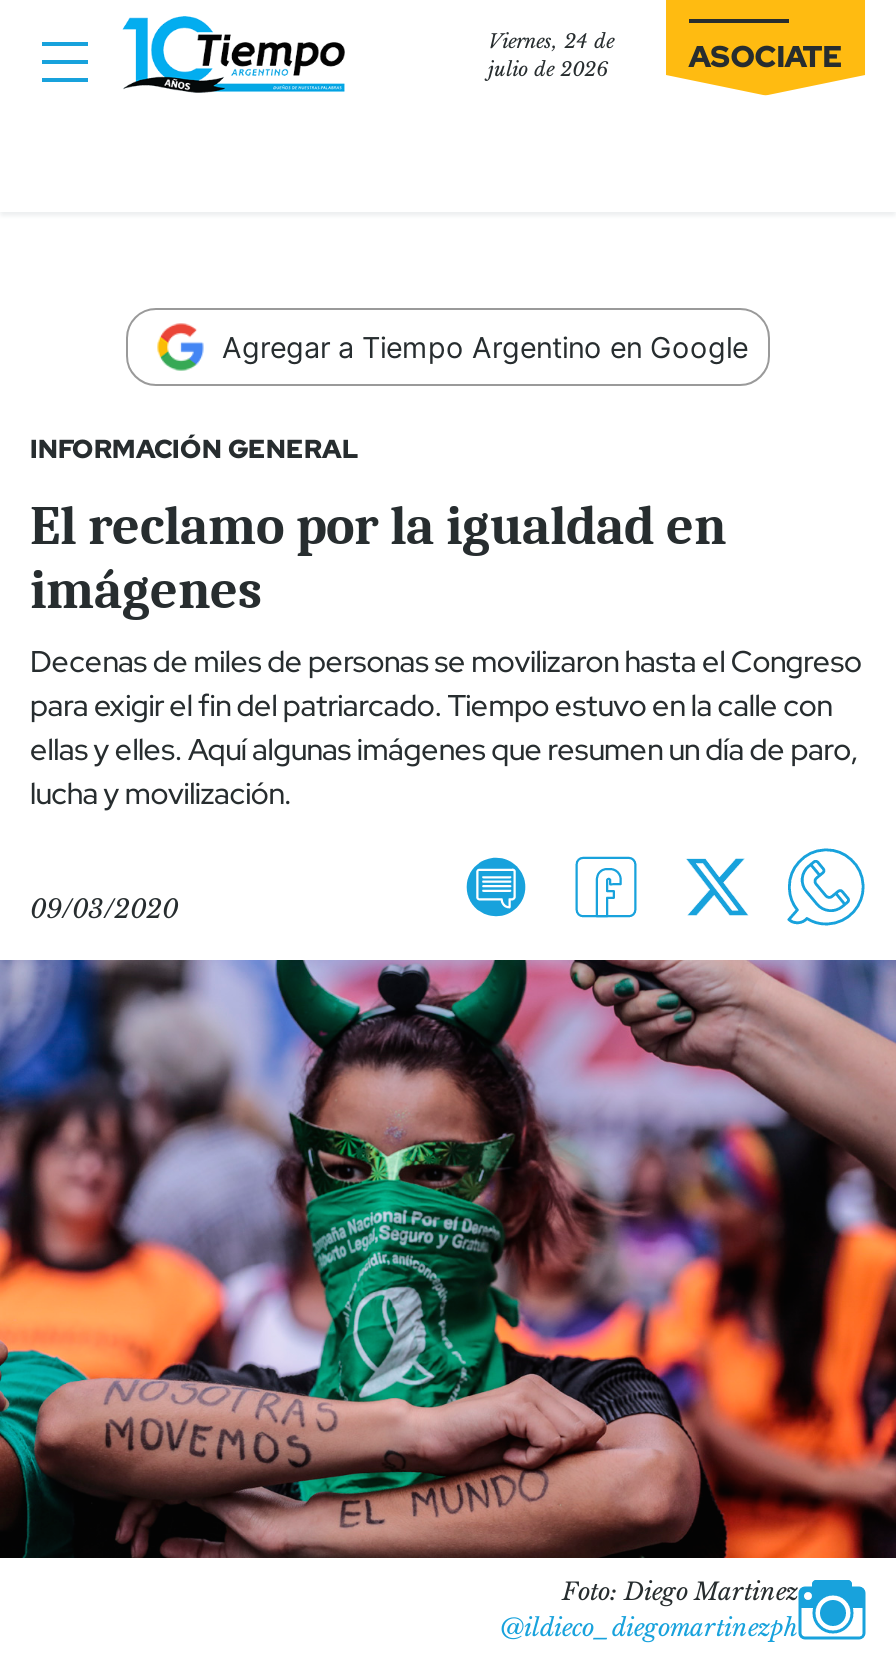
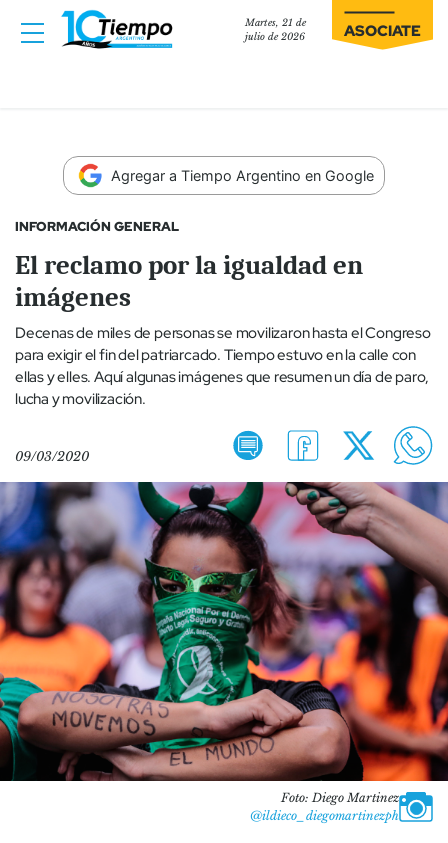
- Viernes, 24 de
+ Martes, 21 de
